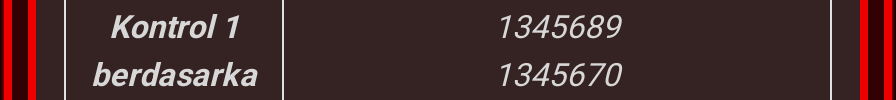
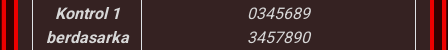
- 1345689
+ 0345689

- 1345670
+ 3457890
